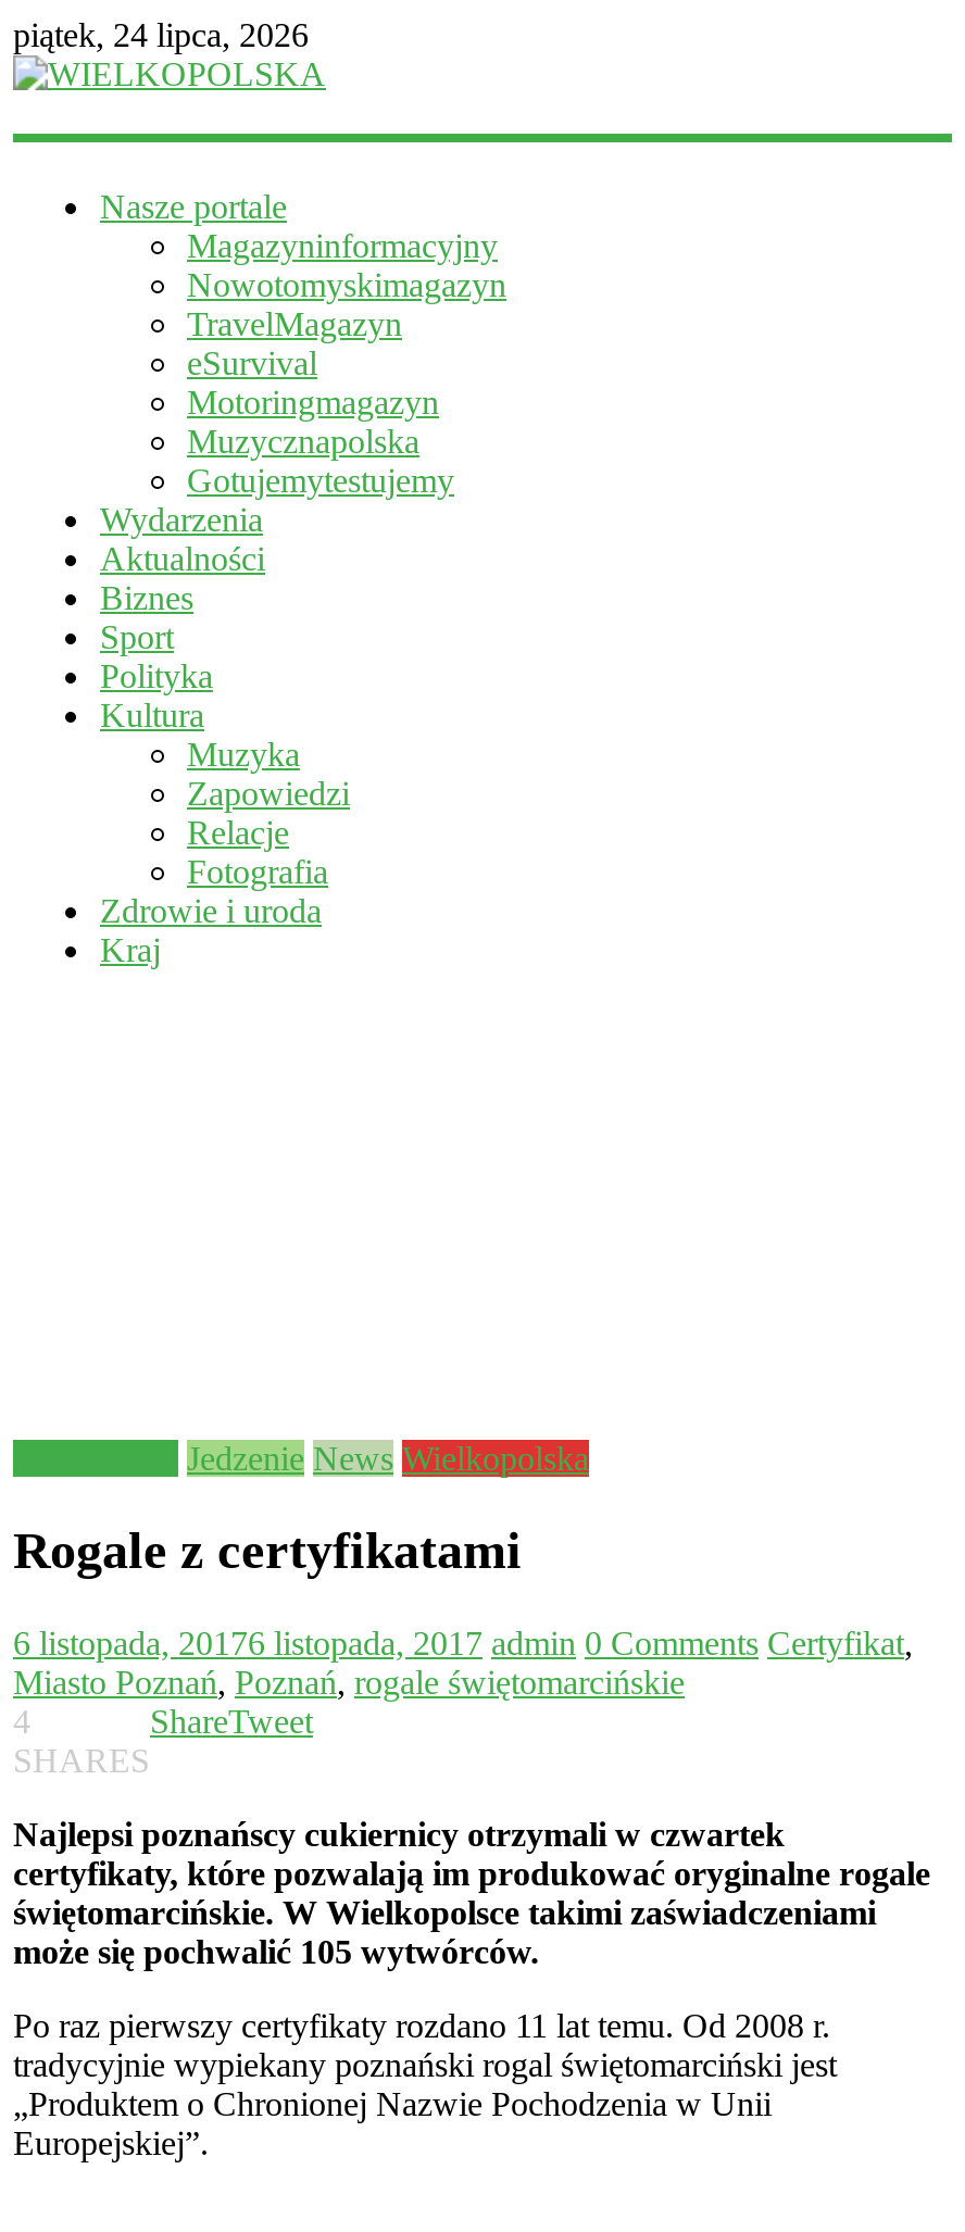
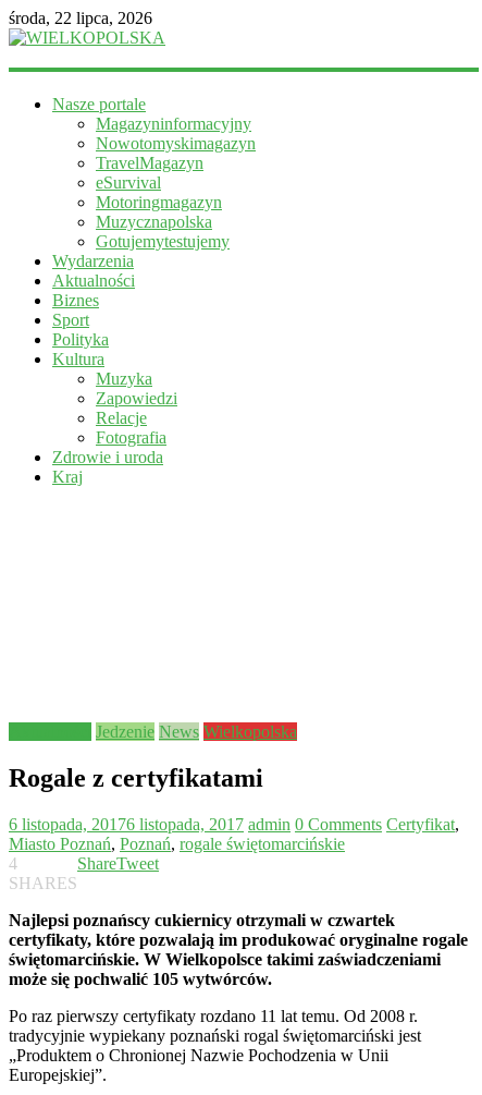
- piątek, 24 lipca, 2026
+ środa, 22 lipca, 2026
